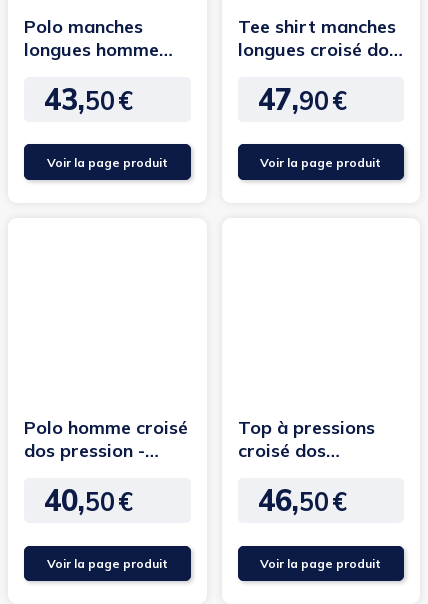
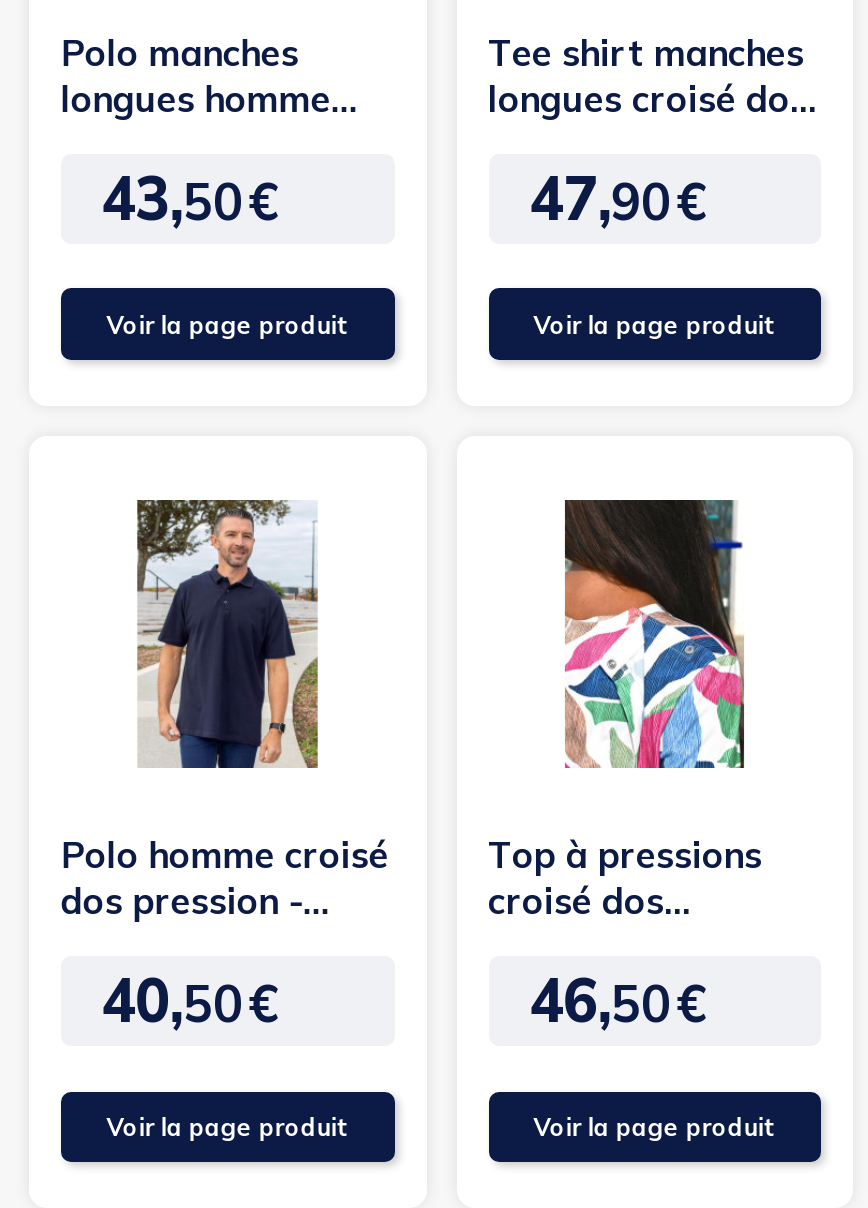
+ [image]

+ [image]
